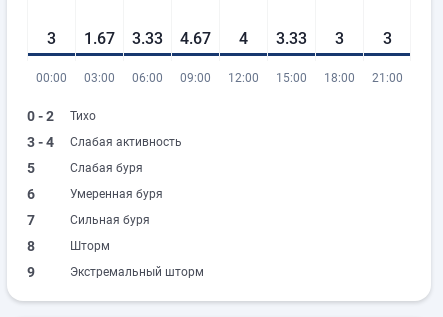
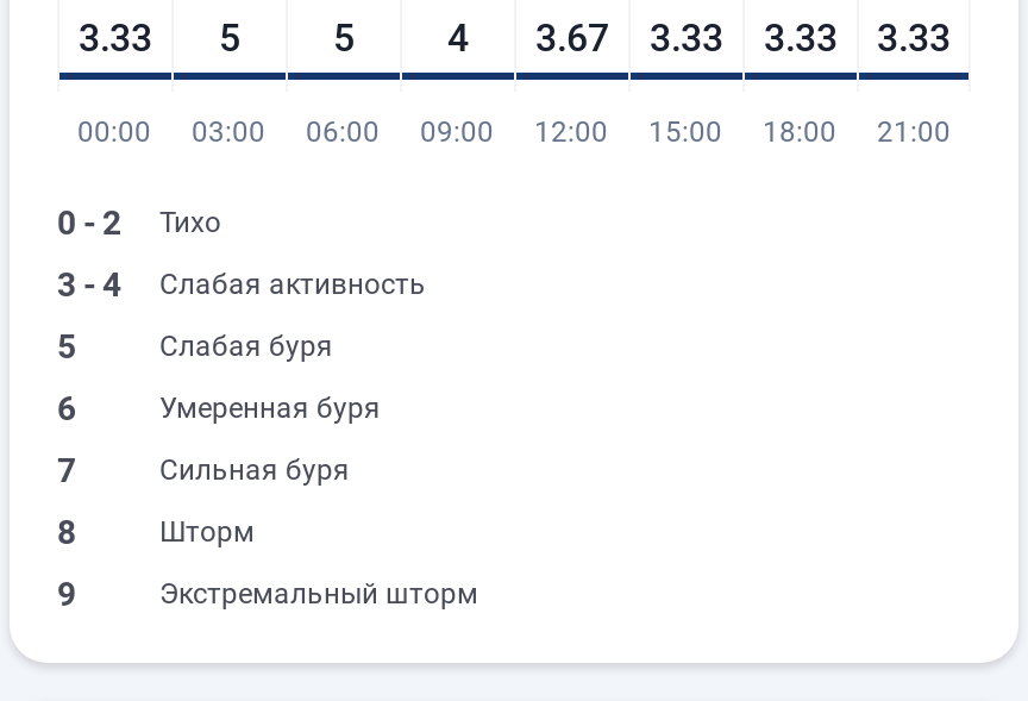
- 3
+ 3.33

- 1.67
+ 5

- 3.33
+ 5

- 4.67
+ 4

- 4
+ 3.67

- 3
+ 3.33

- 3
+ 3.33
